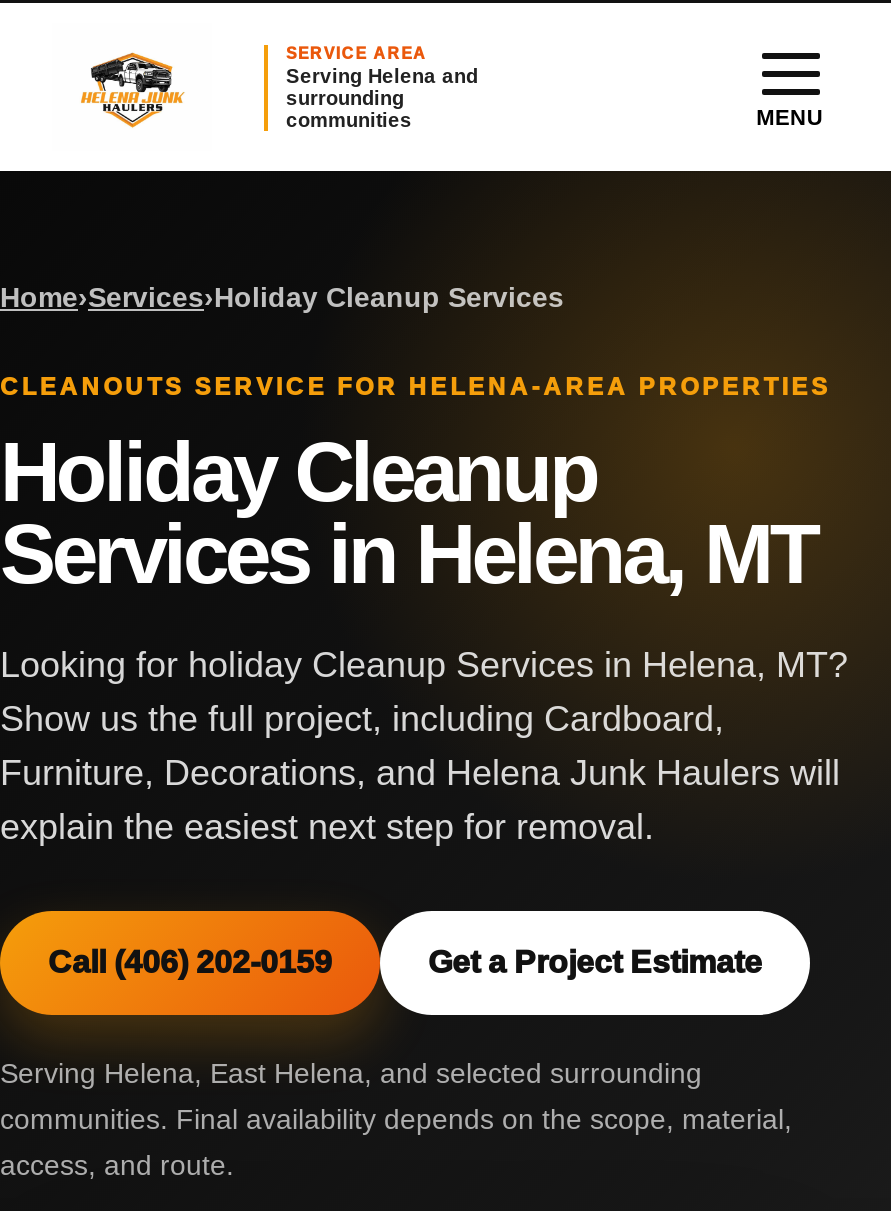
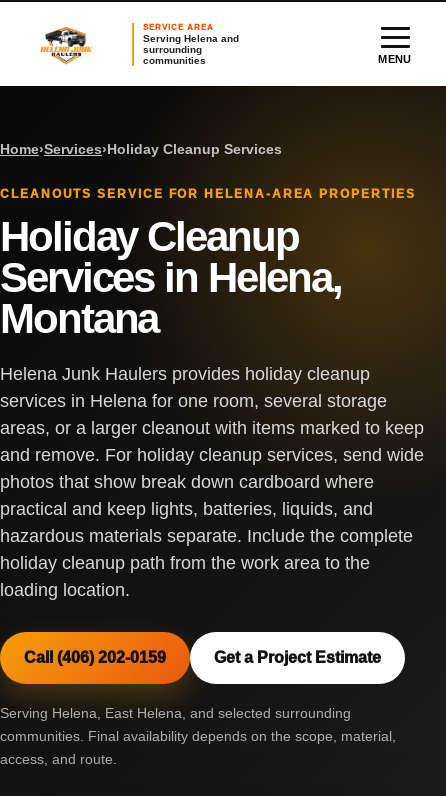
- Services in Helena, MT
+ Services in Helena,
+ Montana

- Looking for holiday Cleanup Services in Helena, MT?
- Show us the full project, including Cardboard,
- Furniture, Decorations, and Helena Junk Haulers will
- explain the easiest next step for removal.
+ Helena Junk Haulers provides holiday cleanup
+ services in Helena for one room, several storage
+ areas, or a larger cleanout with items marked to keep
+ and remove. For holiday cleanup services, send wide
+ photos that show break down cardboard where
+ practical and keep lights, batteries, liquids, and
+ hazardous materials separate. Include the complete
+ holiday cleanup path from the work area to the
+ loading location.
